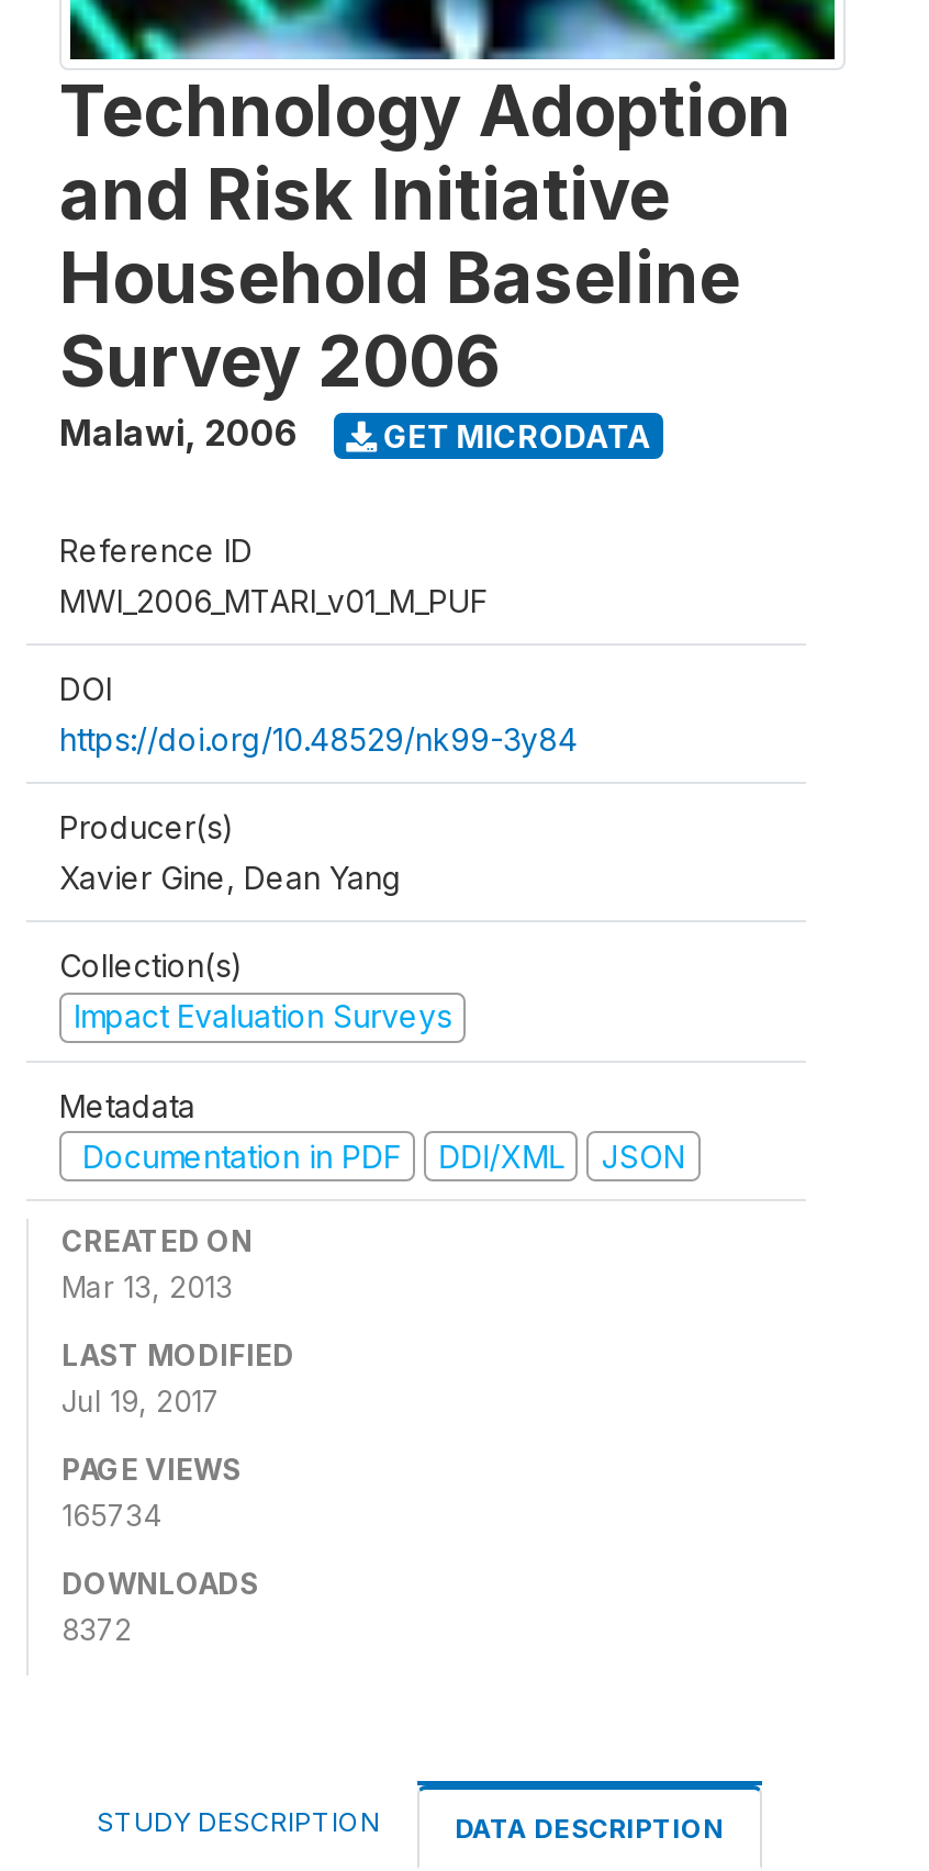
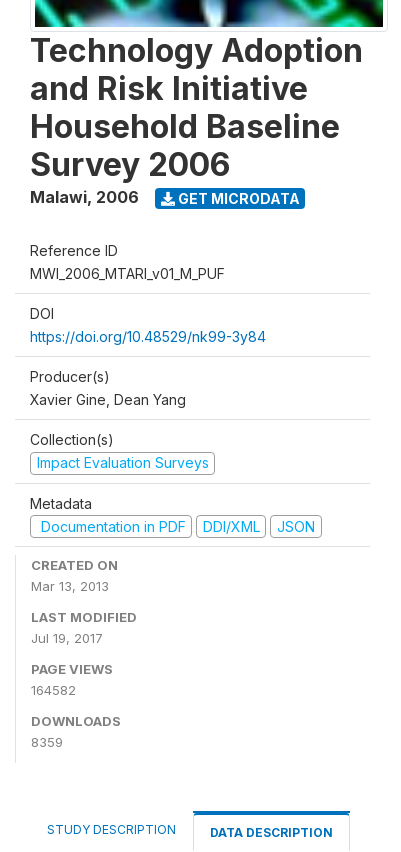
- 165734
+ 164582

- 8372
+ 8359
